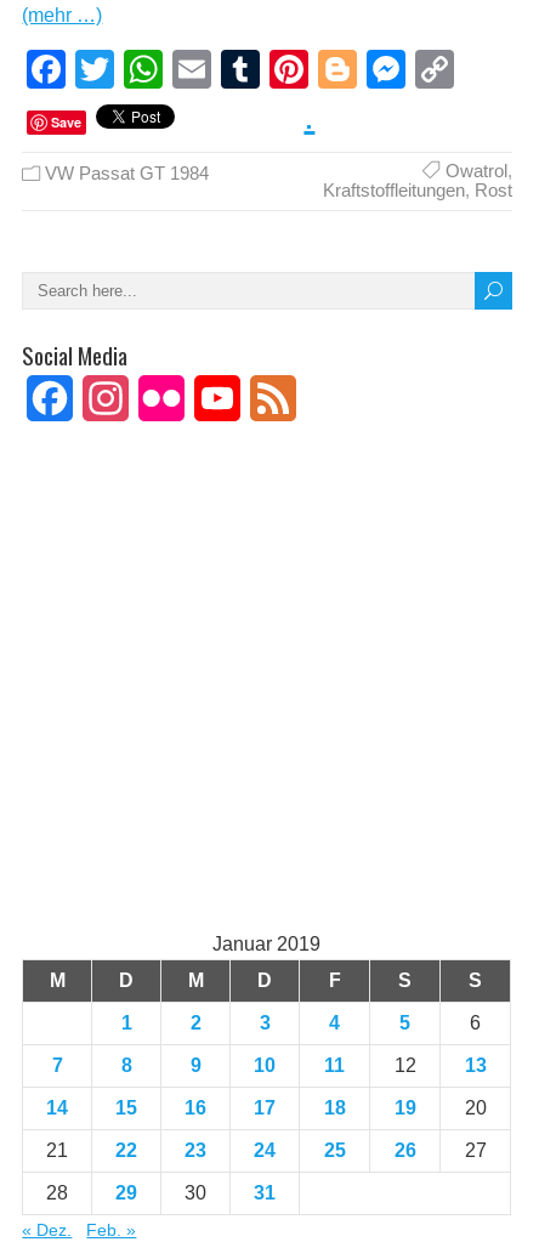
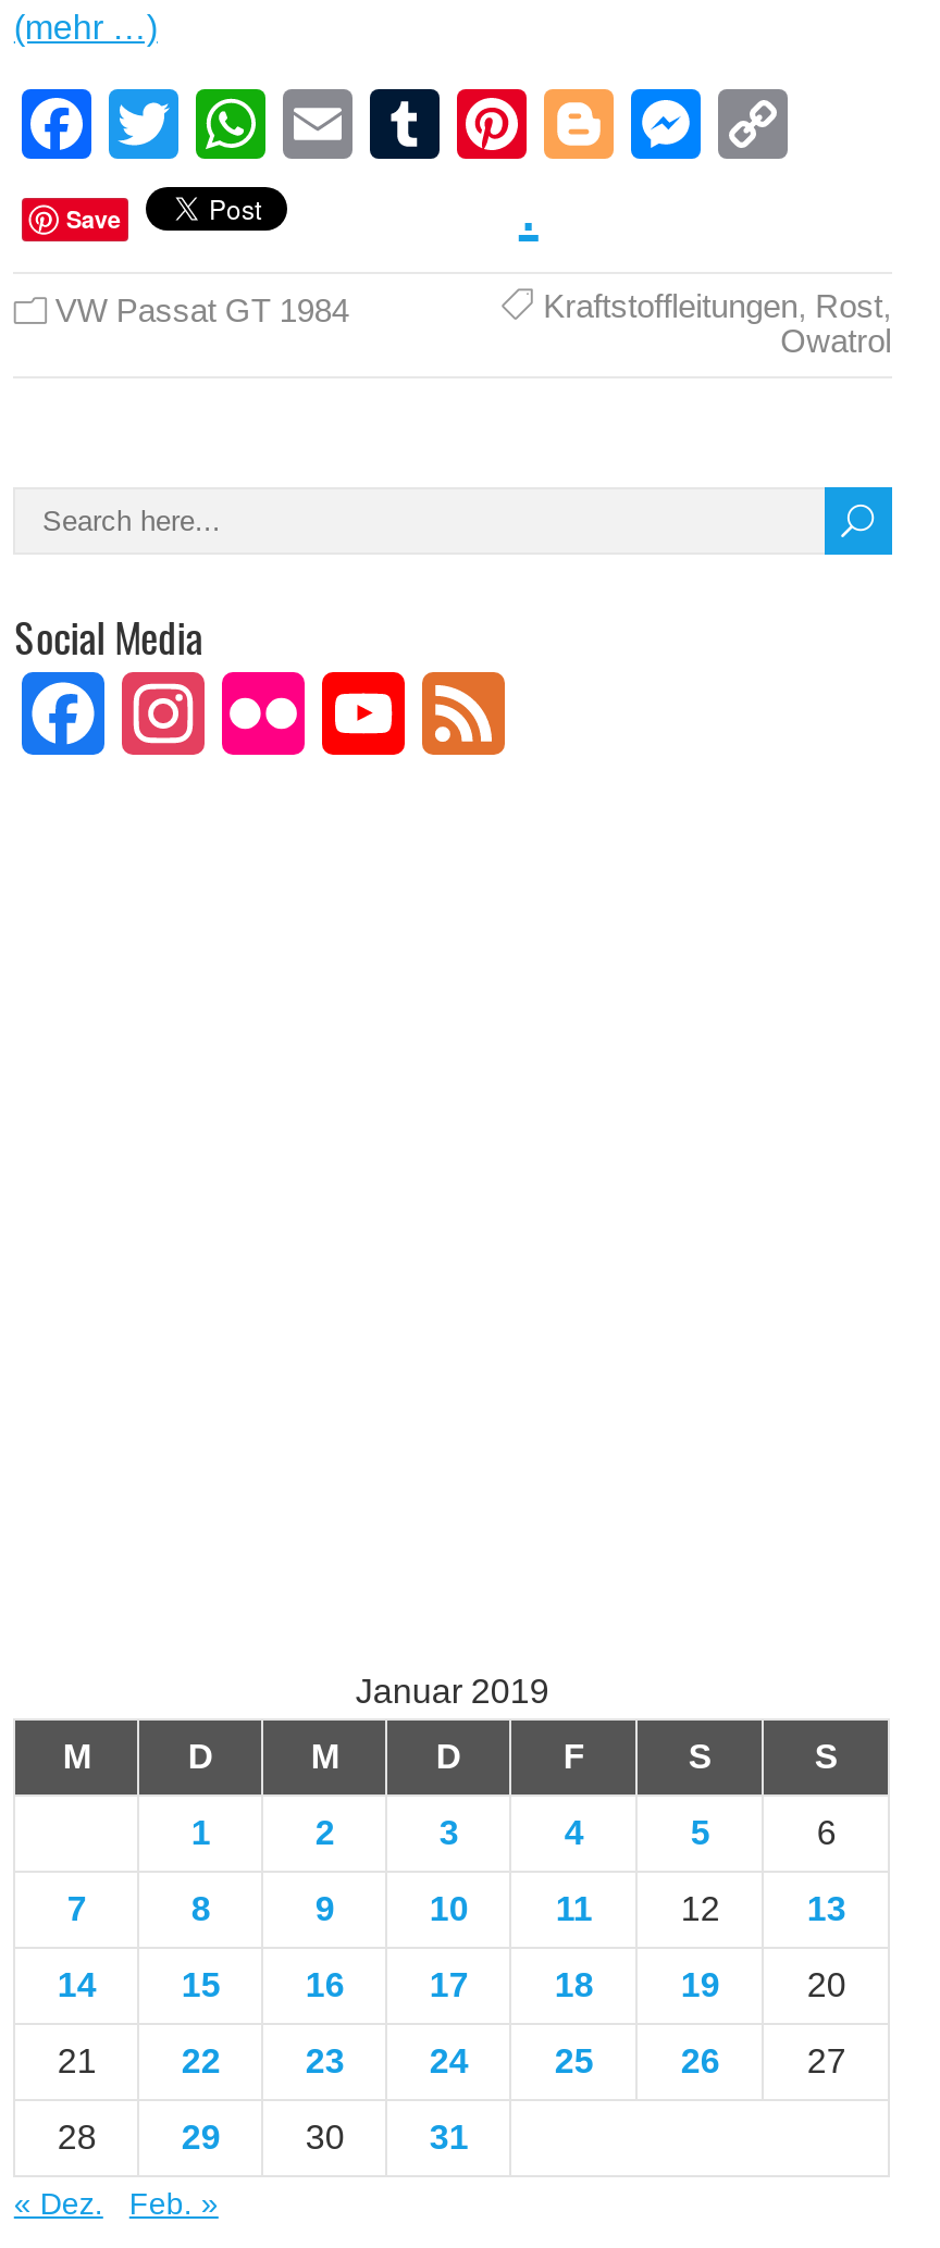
- Owatrol,
- Kraftstoffleitungen, Rost
+ Kraftstoffleitungen, Rost,
+ Owatrol
